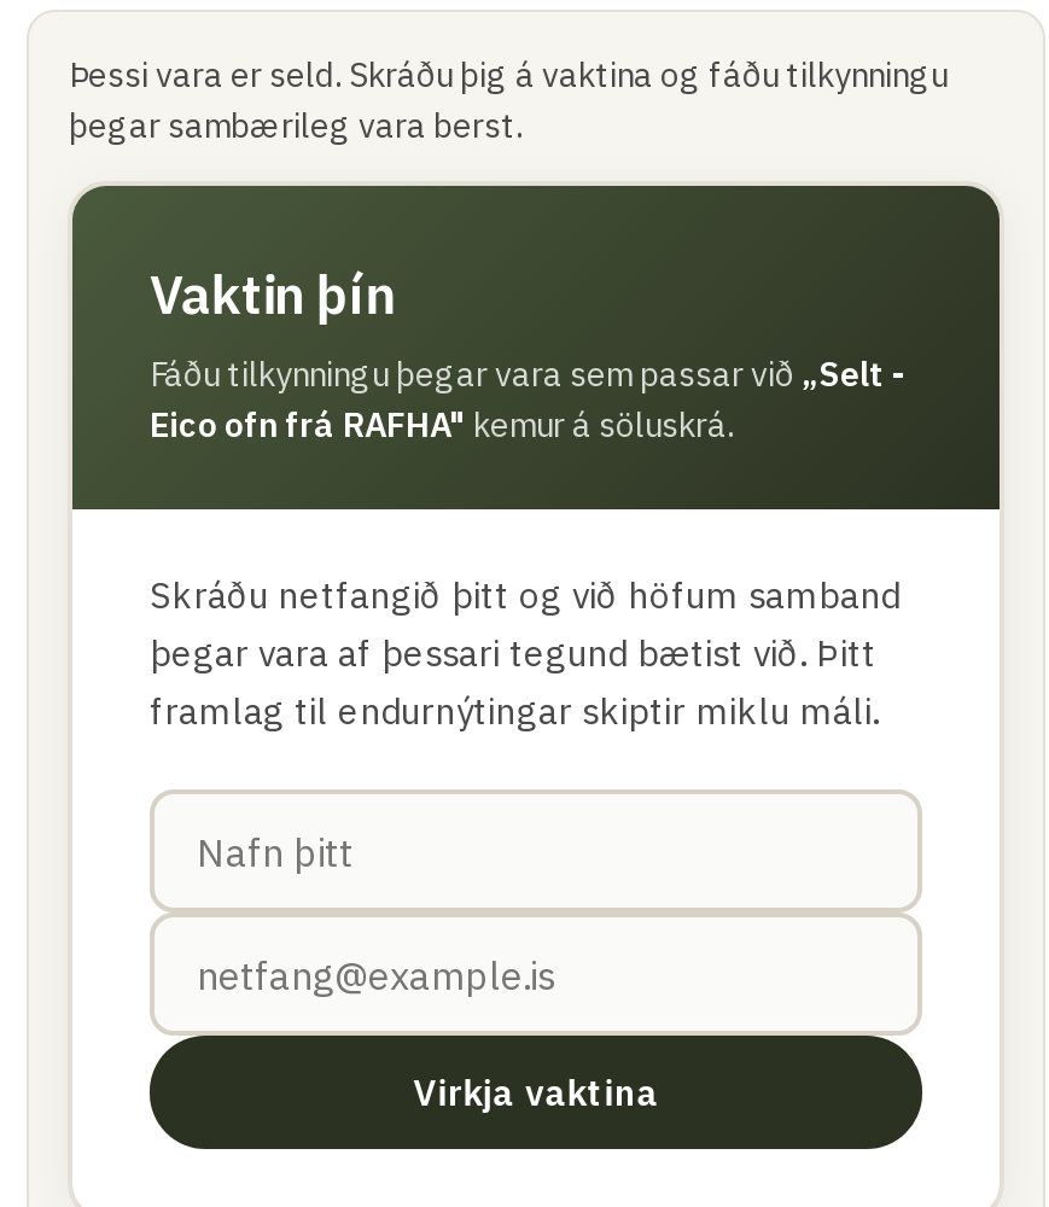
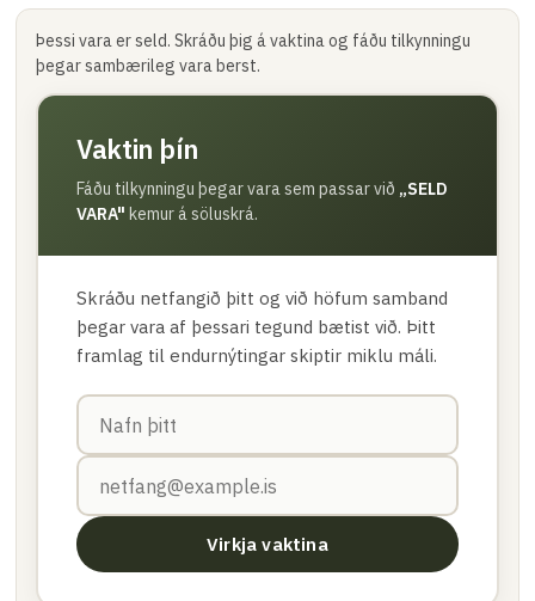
- Fáðu tilkynningu þegar vara sem passar við „Selt -
- Eico ofn frá RAFHA" kemur á söluskrá.
+ Fáðu tilkynningu þegar vara sem passar við „SELD
+ VARA" kemur á söluskrá.
